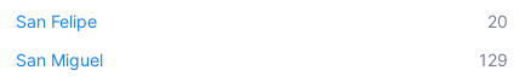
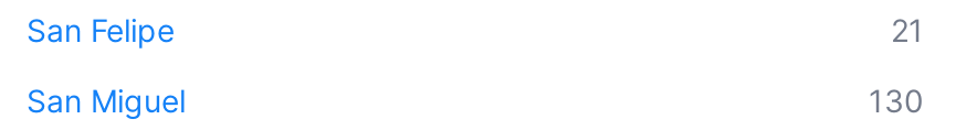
- 20
+ 21

- 129
+ 130
